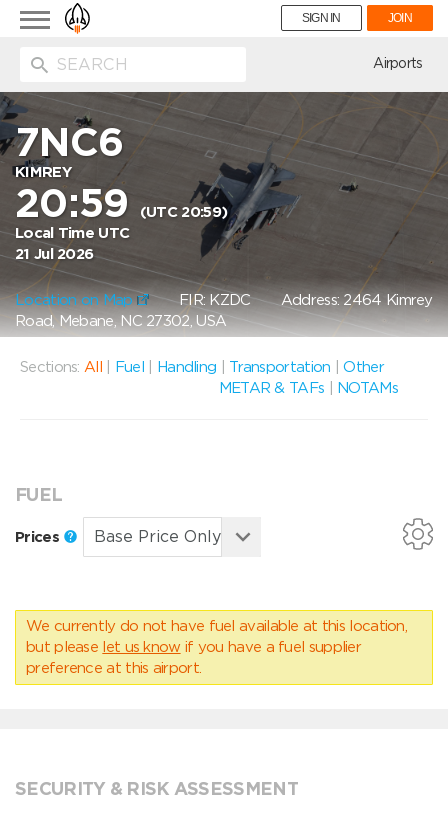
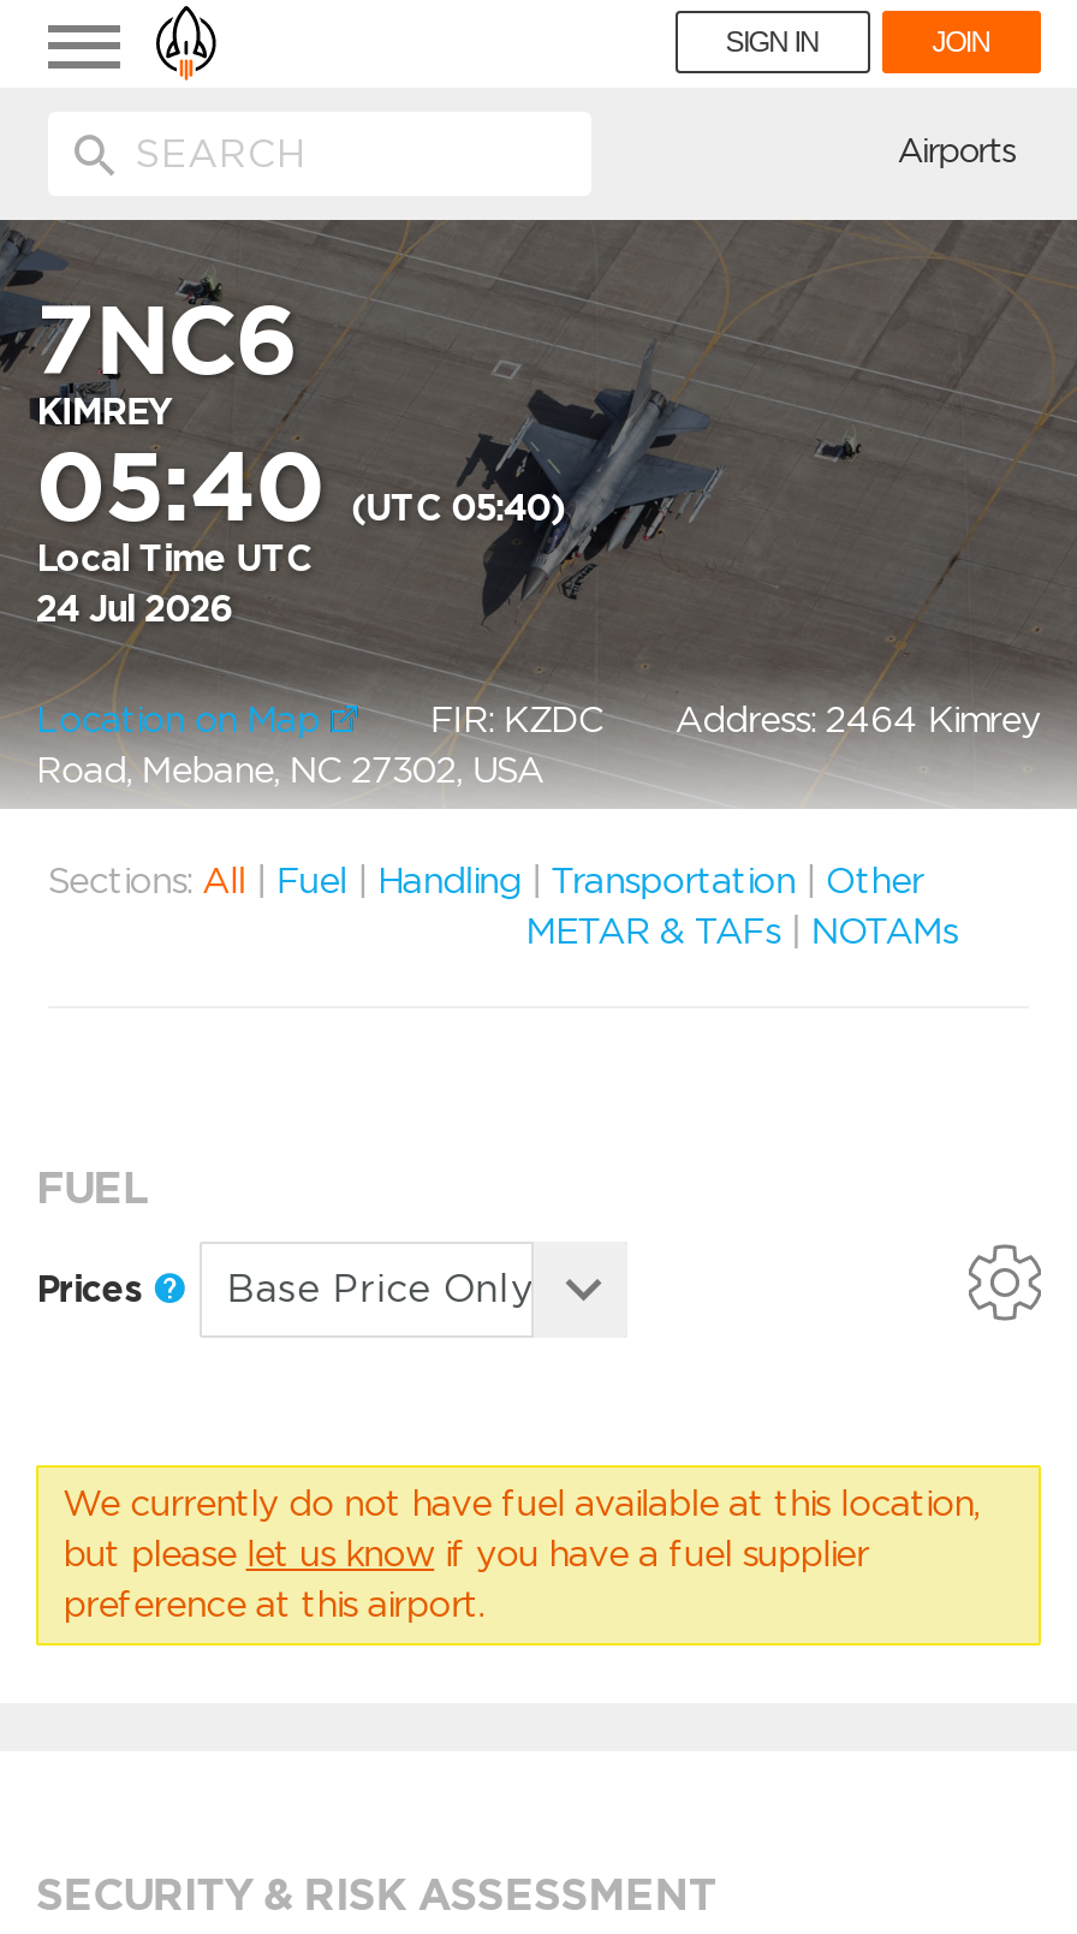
- 20:59 (UTC 20:59)
+ 05:40 (UTC 05:40)

- 21 Jul 2026
+ 24 Jul 2026
